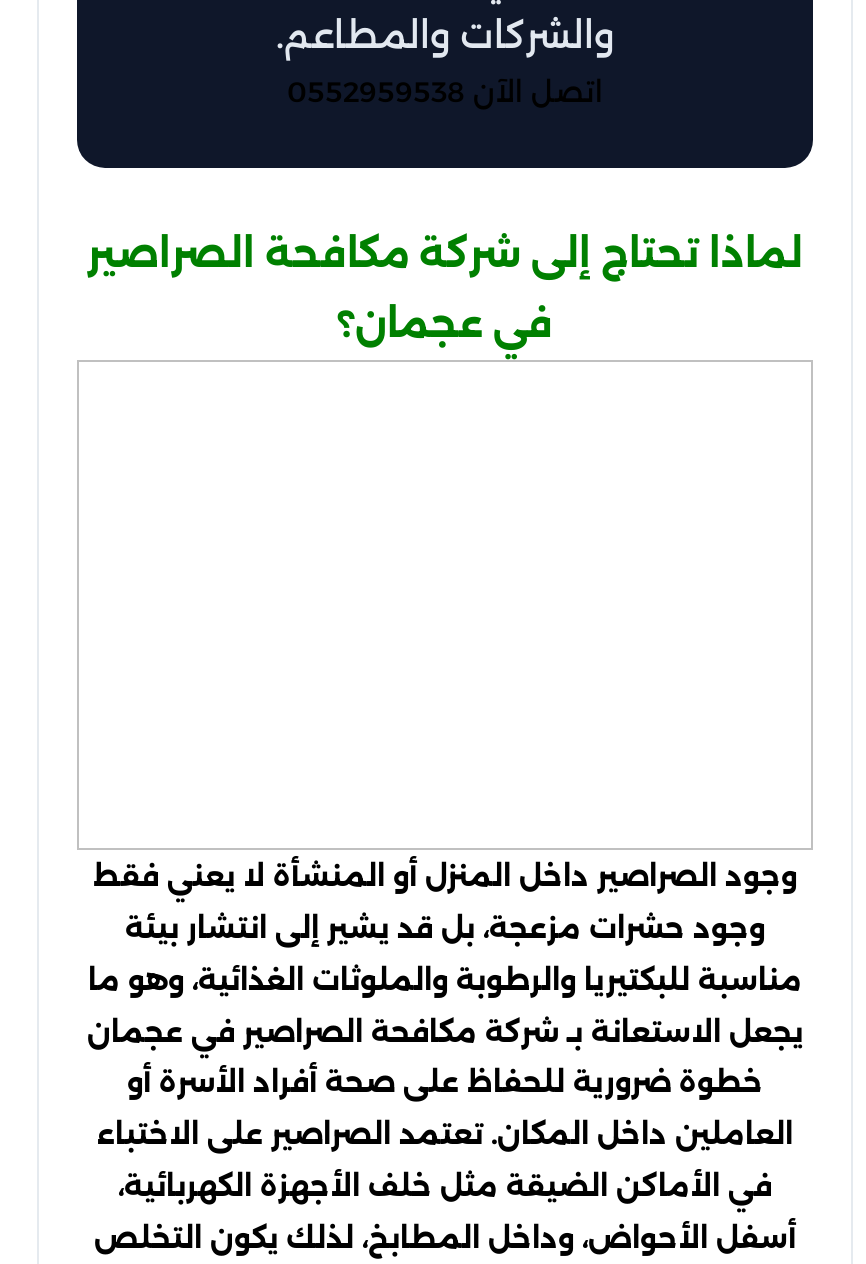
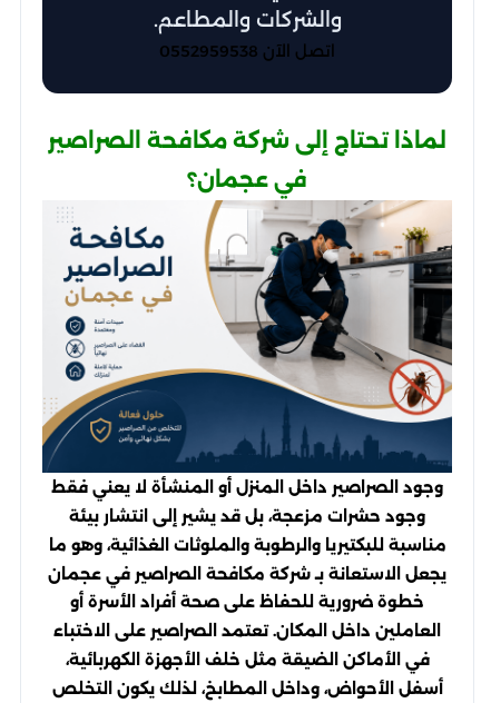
+ [image]
